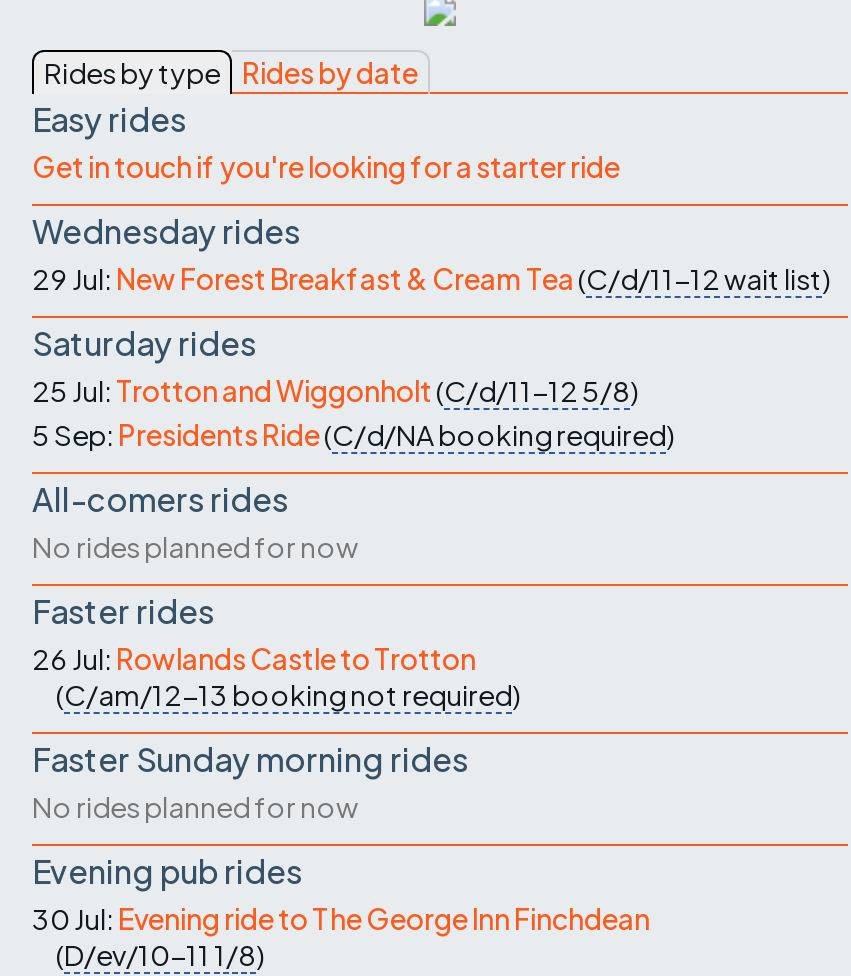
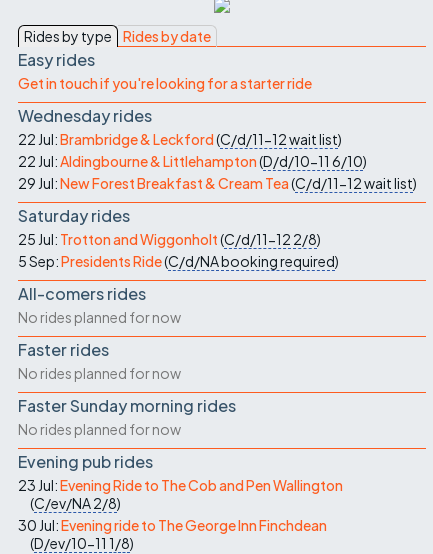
+ 22 Jul: Brambridge & Leckford (C/d/11-12 wait list)
+ 22 Jul: Aldingbourne & Littlehampton (D/d/10-11 6/10)

- 25 Jul: Trotton and Wiggonholt (C/d/11-12 5/8)
+ 25 Jul: Trotton and Wiggonholt (C/d/11-12 2/8)

- 26 Jul: Rowlands Castle to Trotton
- (C/am/12-13 booking not required)
+ No rides planned for now

+ 23 Jul: Evening Ride to The Cob and Pen Wallington
+ (C/ev/NA 2/8)
